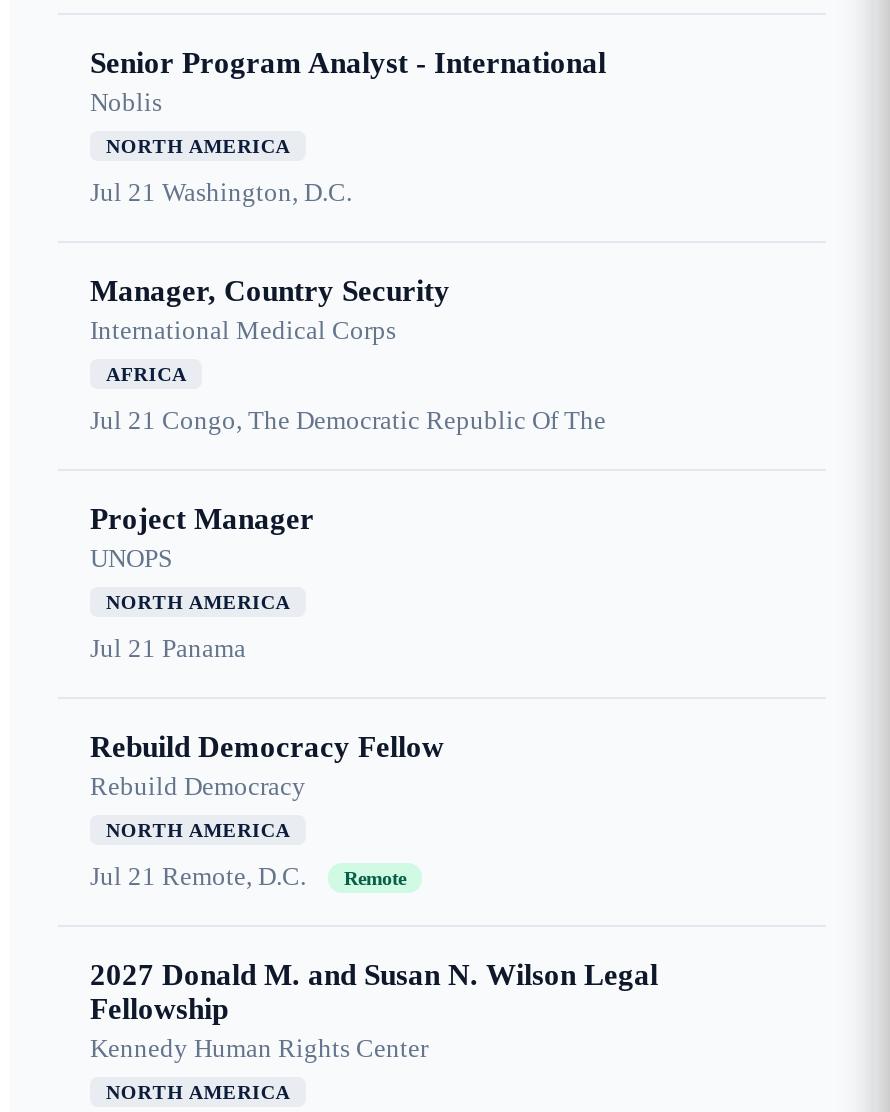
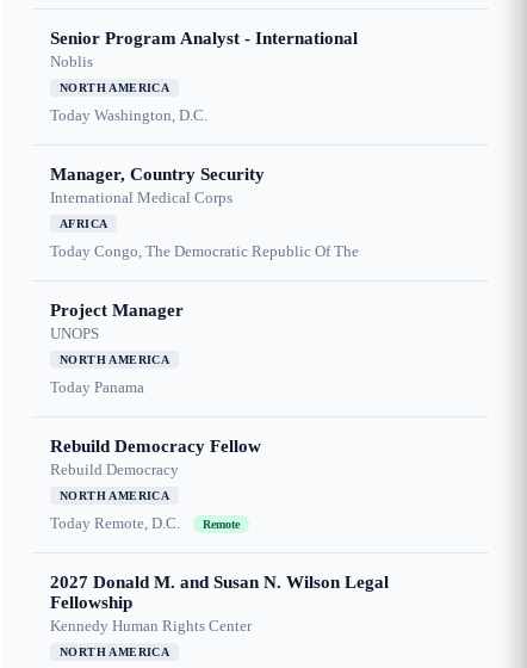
- Jul 21 Washington, D.C.
+ Today Washington, D.C.

- Jul 21 Congo, The Democratic Republic Of The
+ Today Congo, The Democratic Republic Of The

- Jul 21 Panama
+ Today Panama

- Jul 21 Remote, D.C.
+ Today Remote, D.C.
